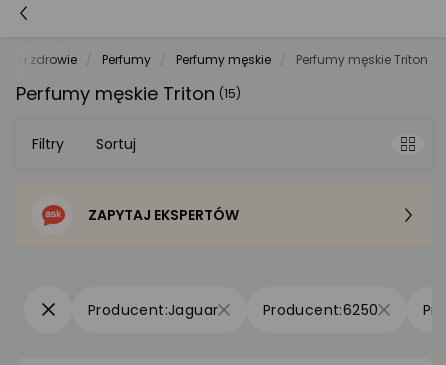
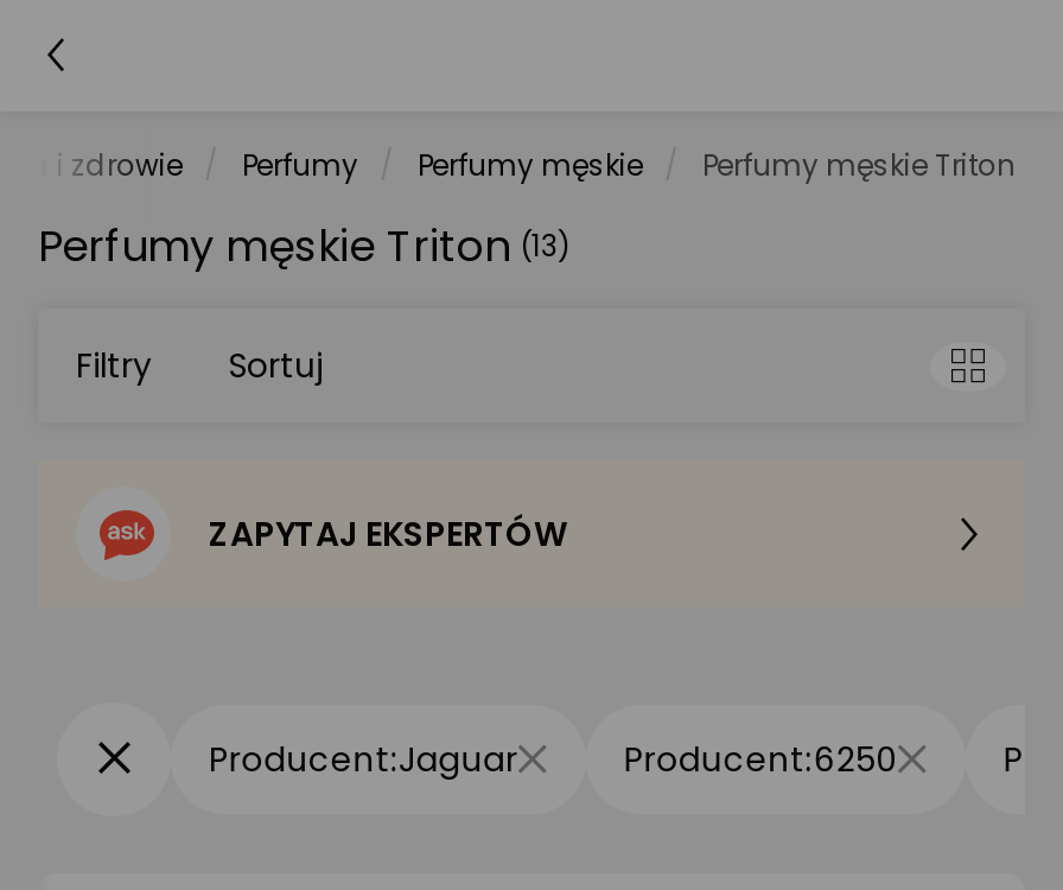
- Perfumy męskie Triton (15)
+ Perfumy męskie Triton (13)
